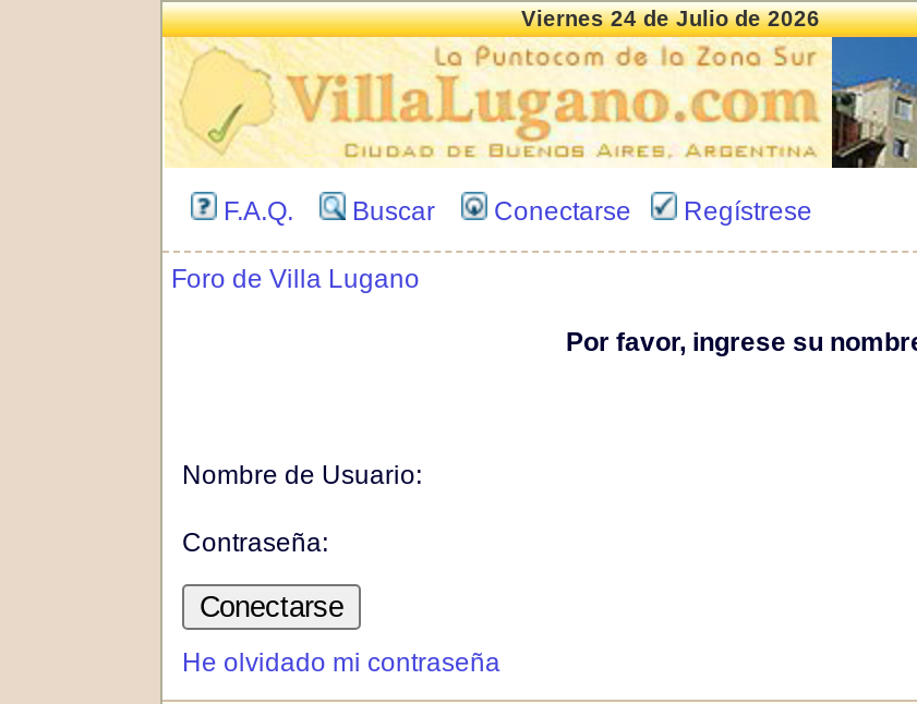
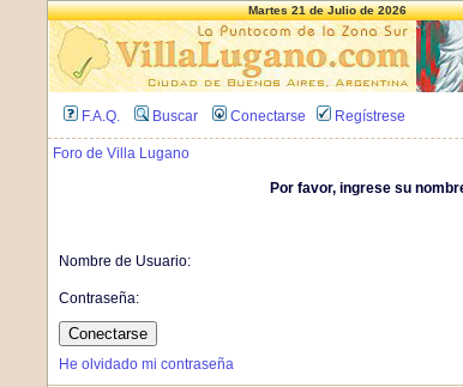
- Viernes 24 de Julio de 2026
+ Martes 21 de Julio de 2026

- [image]
+ [image]
